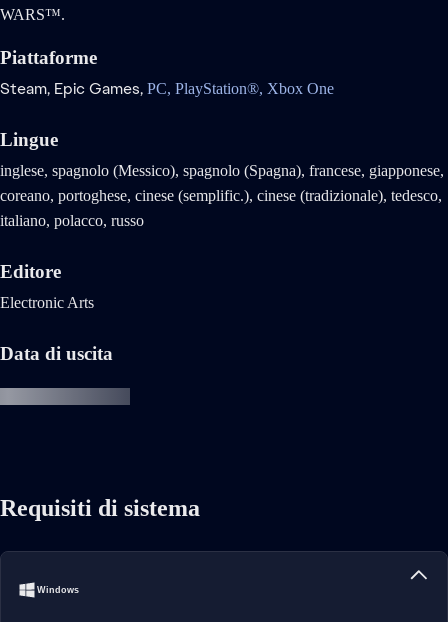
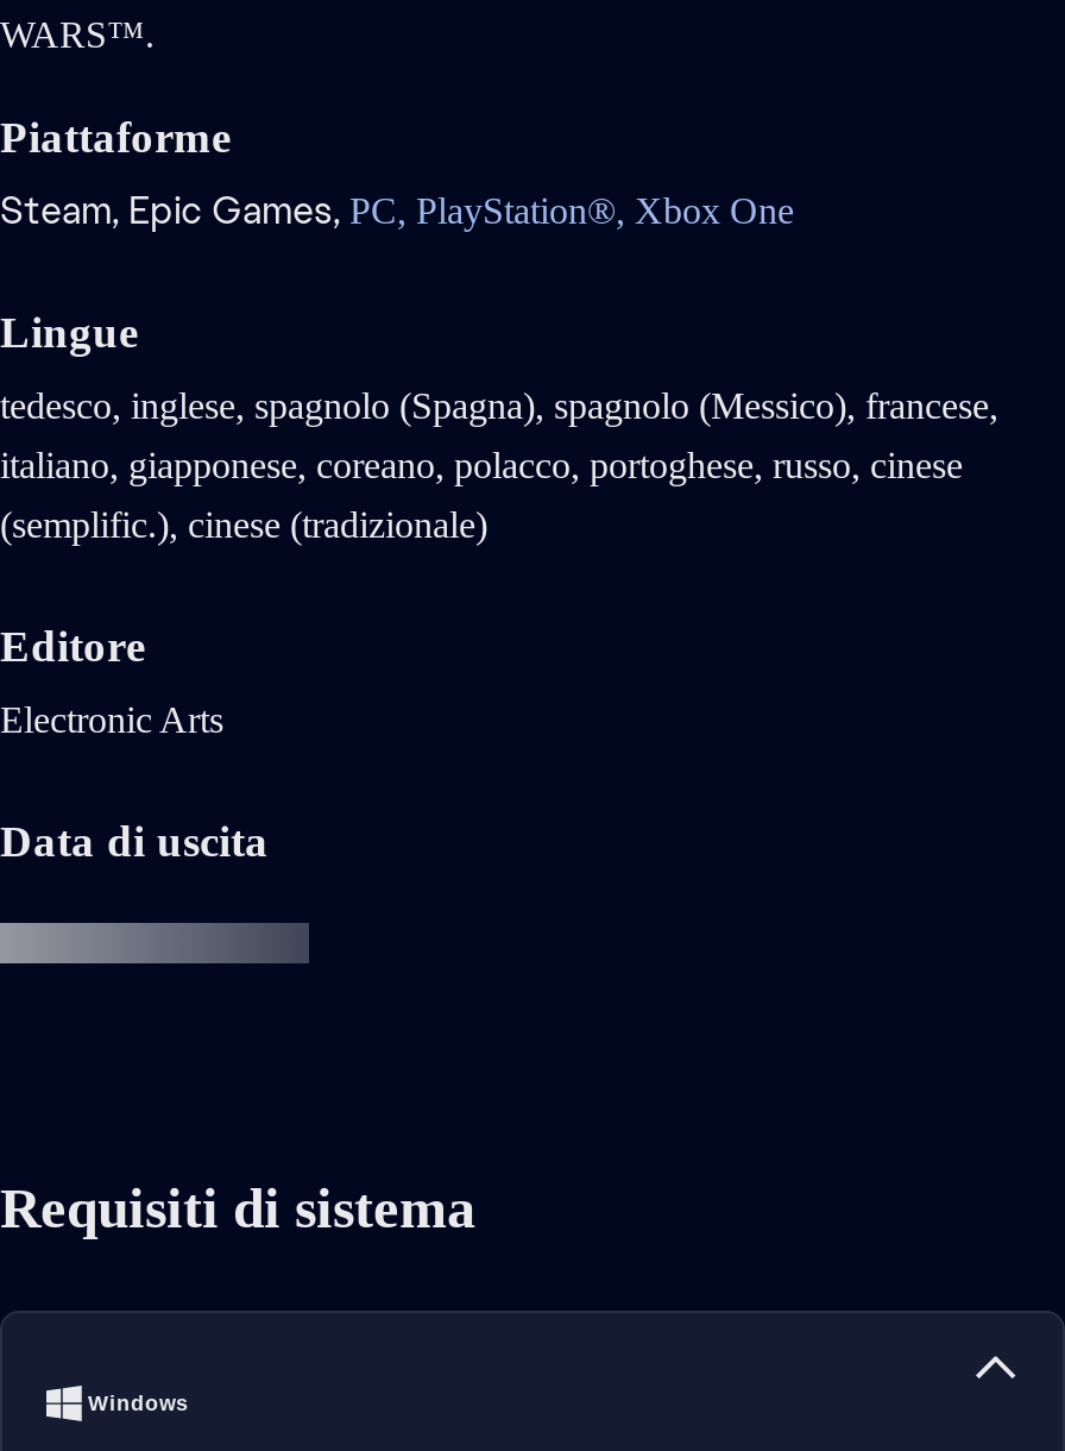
- inglese, spagnolo (Messico), spagnolo (Spagna), francese, giapponese,
+ tedesco, inglese, spagnolo (Spagna), spagnolo (Messico), francese,

- coreano, portoghese, cinese (semplific.), cinese (tradizionale), tedesco,
+ italiano, giapponese, coreano, polacco, portoghese, russo, cinese

- italiano, polacco, russo
+ (semplific.), cinese (tradizionale)
